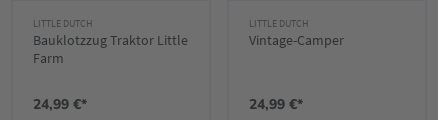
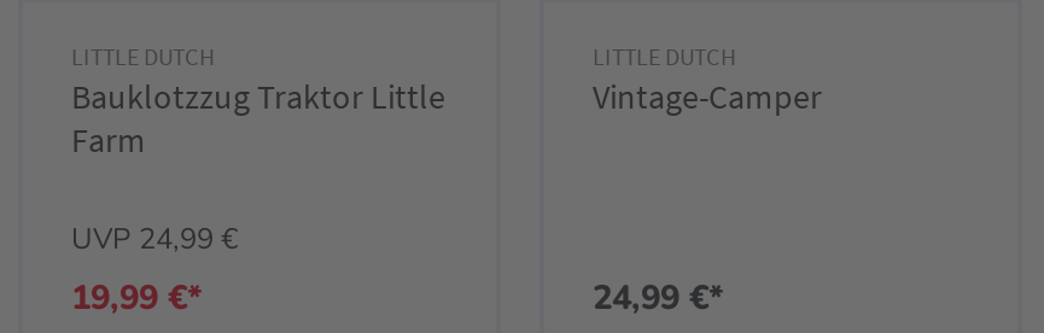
- 24,99 €*
+ UVP 24,99 €
+ 19,99 €*
